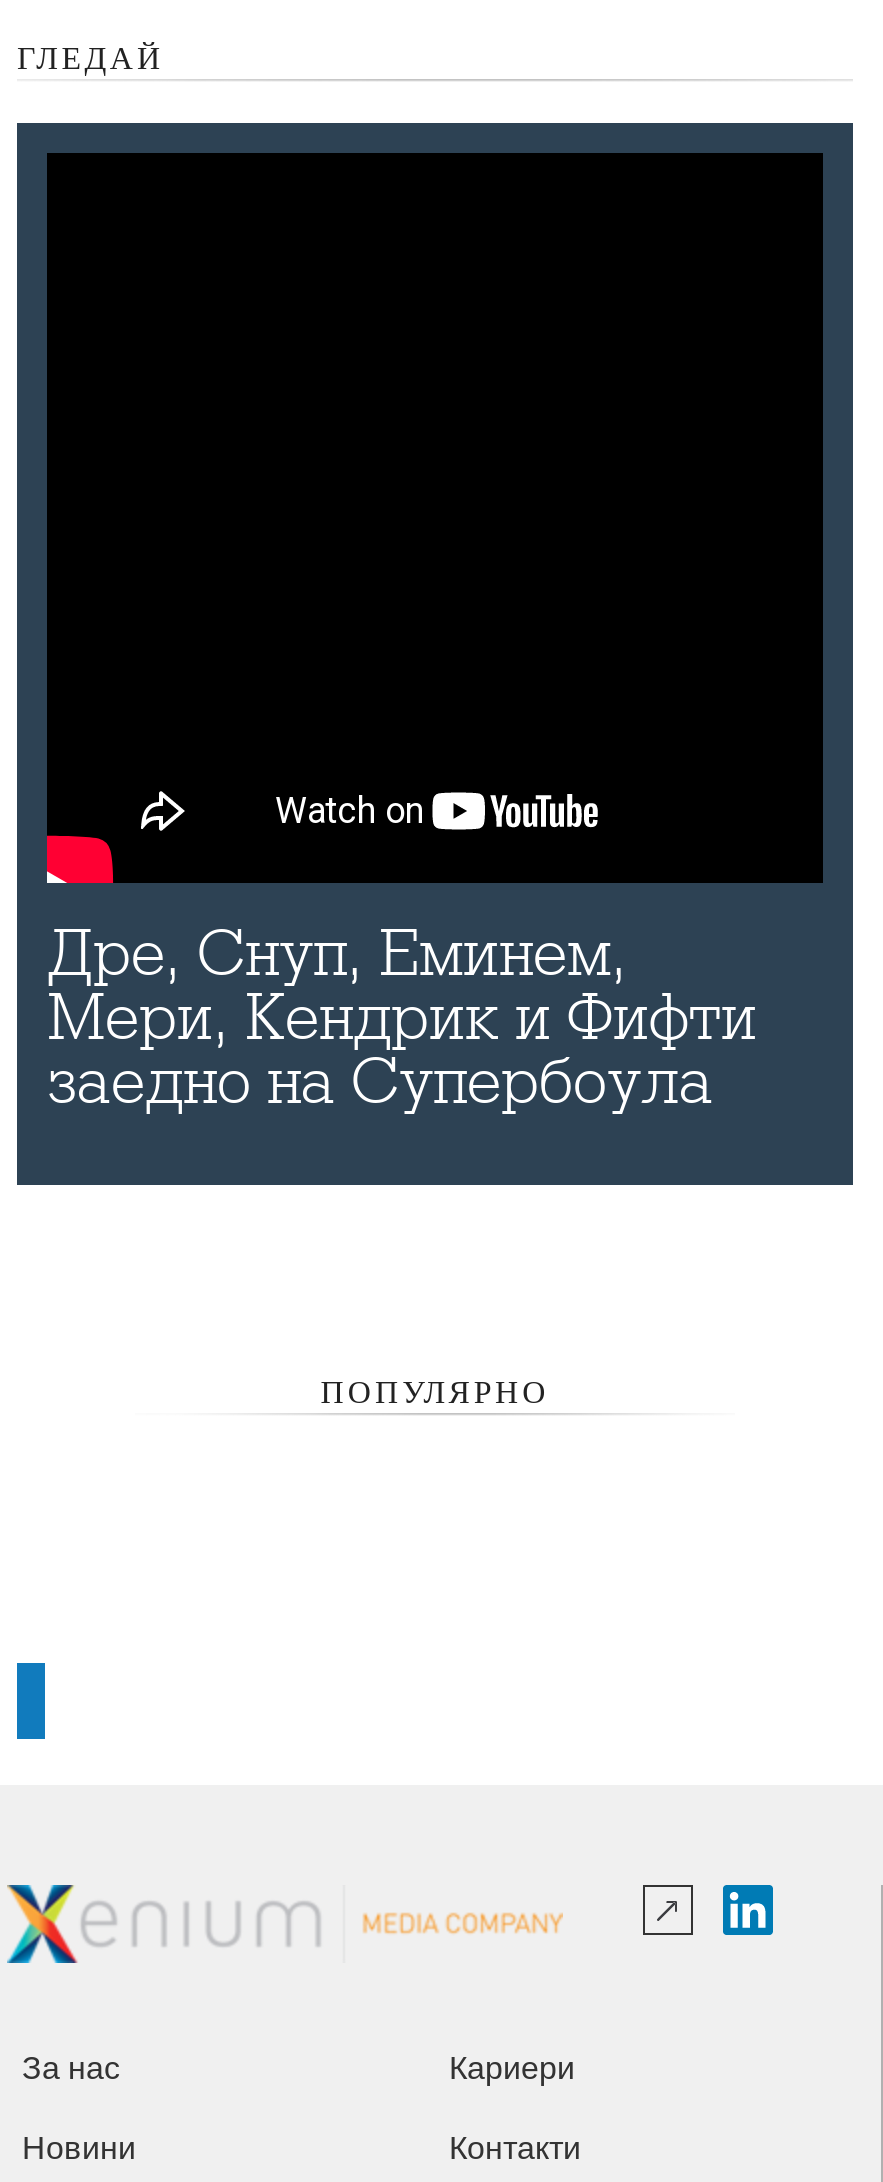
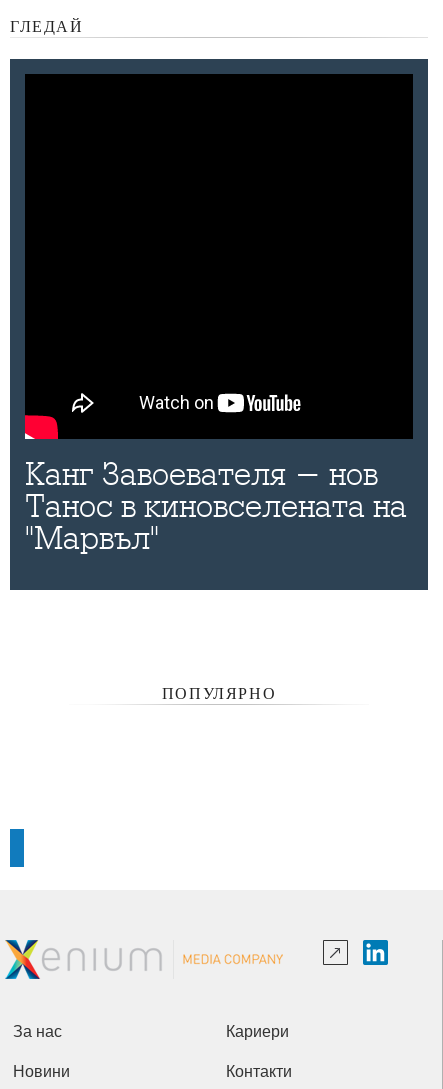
- Дре, Снуп, Еминем,
- Мери, Кендрик и Фифти
- заедно на Супербоула
+ Канг Завоевателя - нов
+ Танос в киновселената на
+ "Марвъл"
